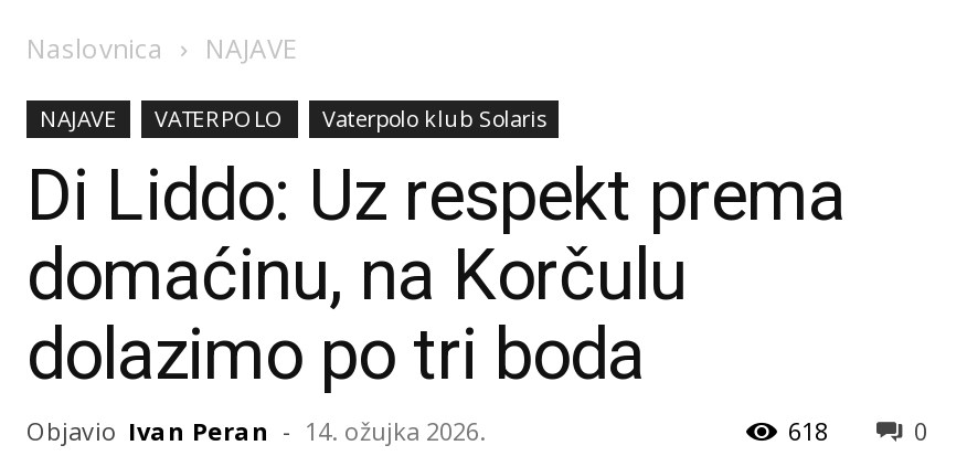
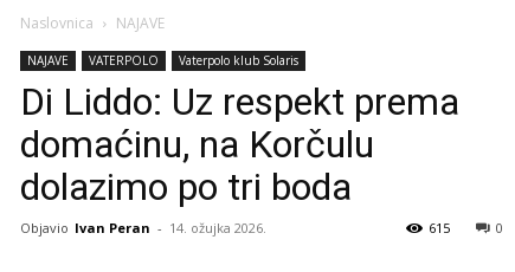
- 618
+ 615
